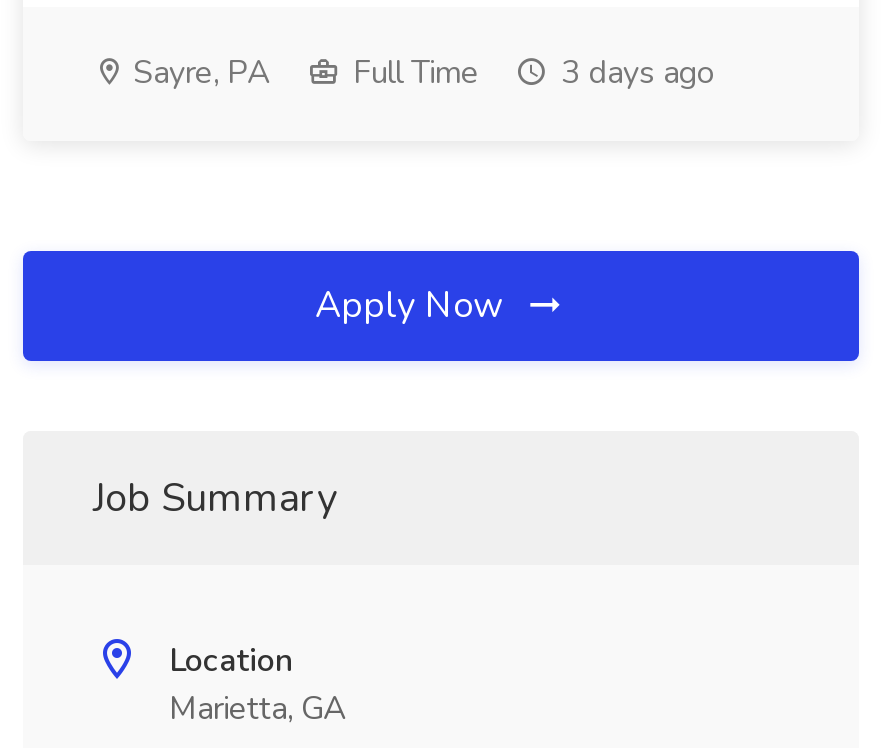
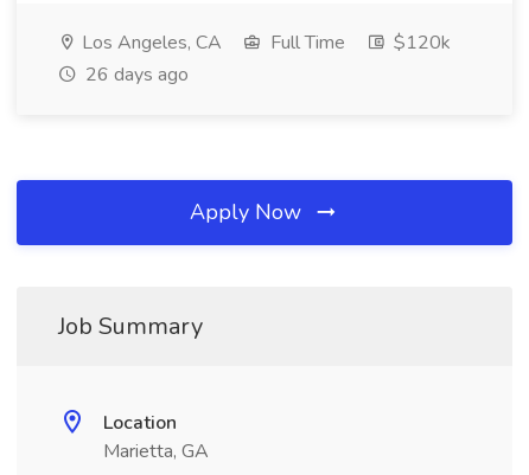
- Sayre, PA
+ Los Angeles, CA

- 3 days ago
+ $120k
+ 26 days ago
